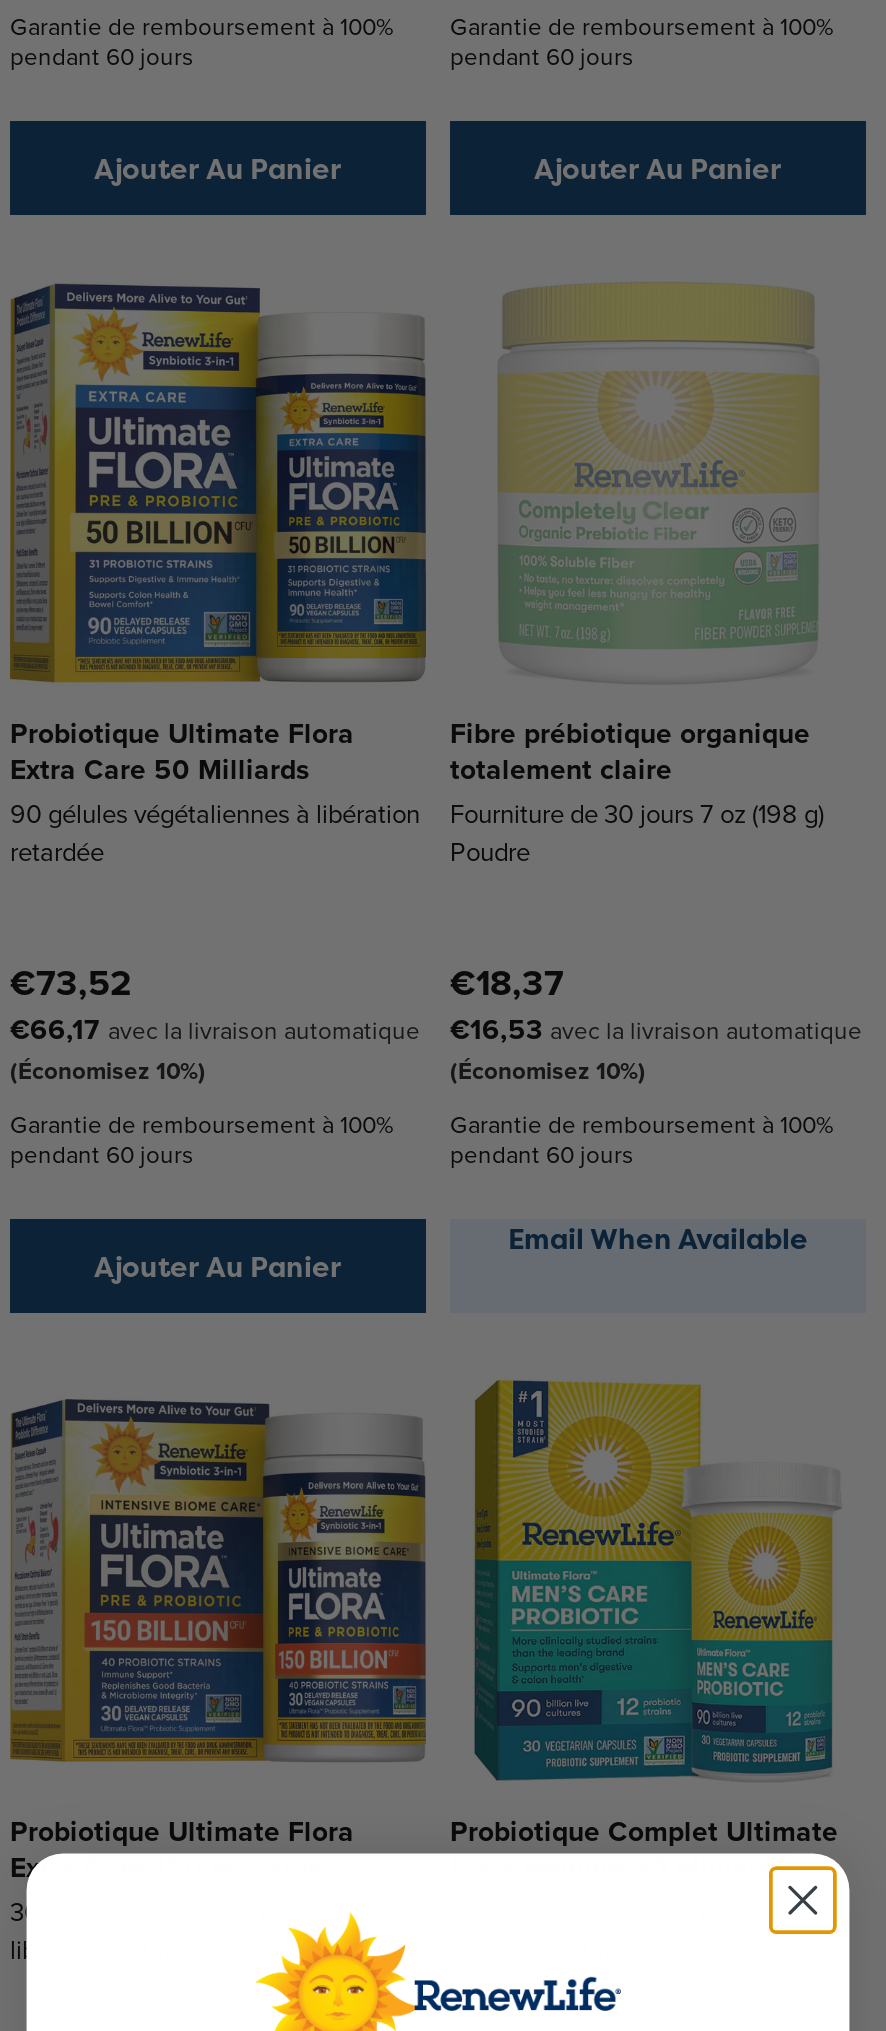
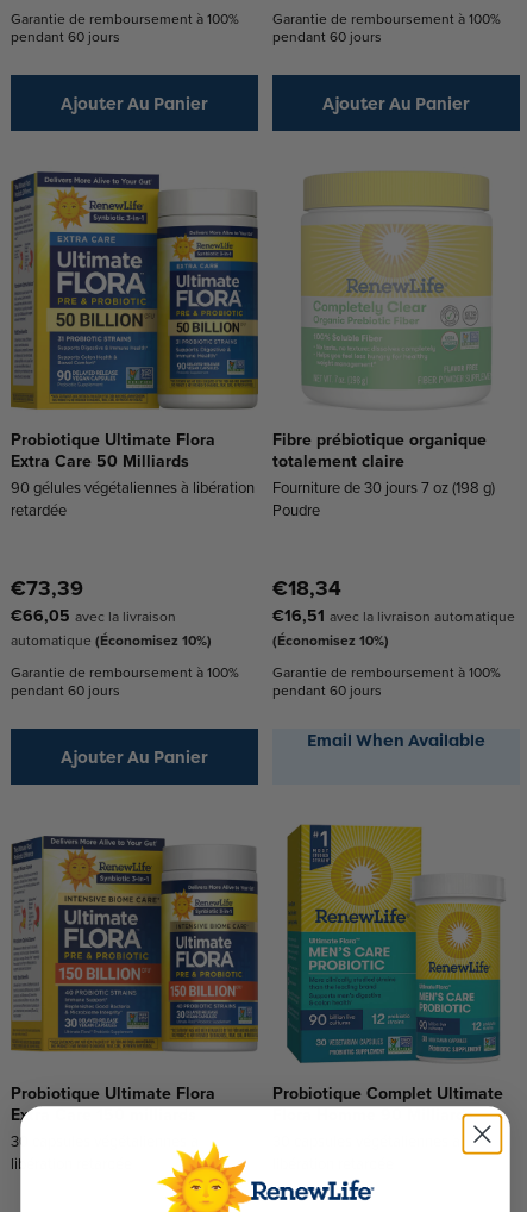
- €73,52
- €66,17 avec la livraison automatique
- (Économisez 10%)
+ €73,39
+ €66,05 avec la livraison
+ automatique (Économisez 10%)

- €18,37
+ €18,34

- €16,53 avec la livraison automatique
+ €16,51 avec la livraison automatique
